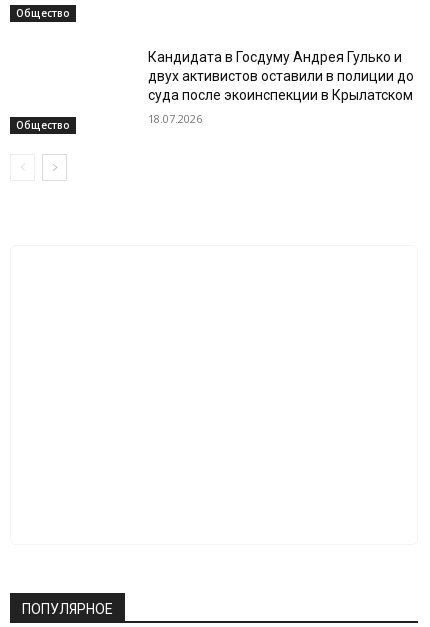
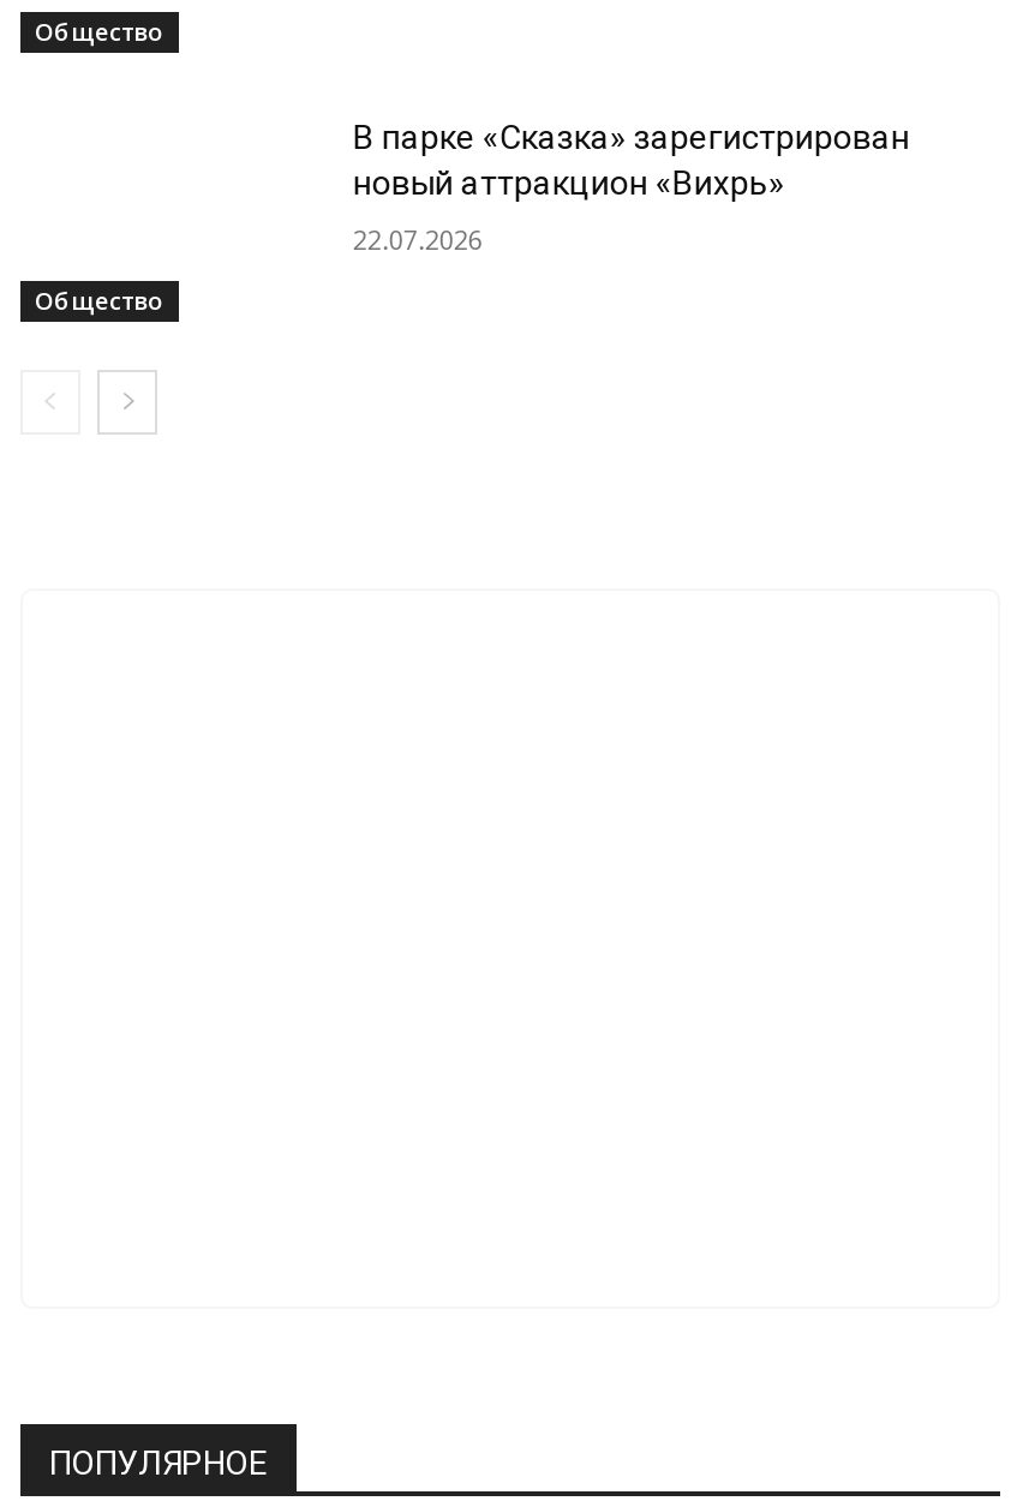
- Кандидата в Госдуму Андрея Гулько и
- двух активистов оставили в полиции до
- суда после экоинспекции в Крылатском
+ В парке «Сказка» зарегистрирован
+ новый аттракцион «Вихрь»

- 18.07.2026
+ 22.07.2026
